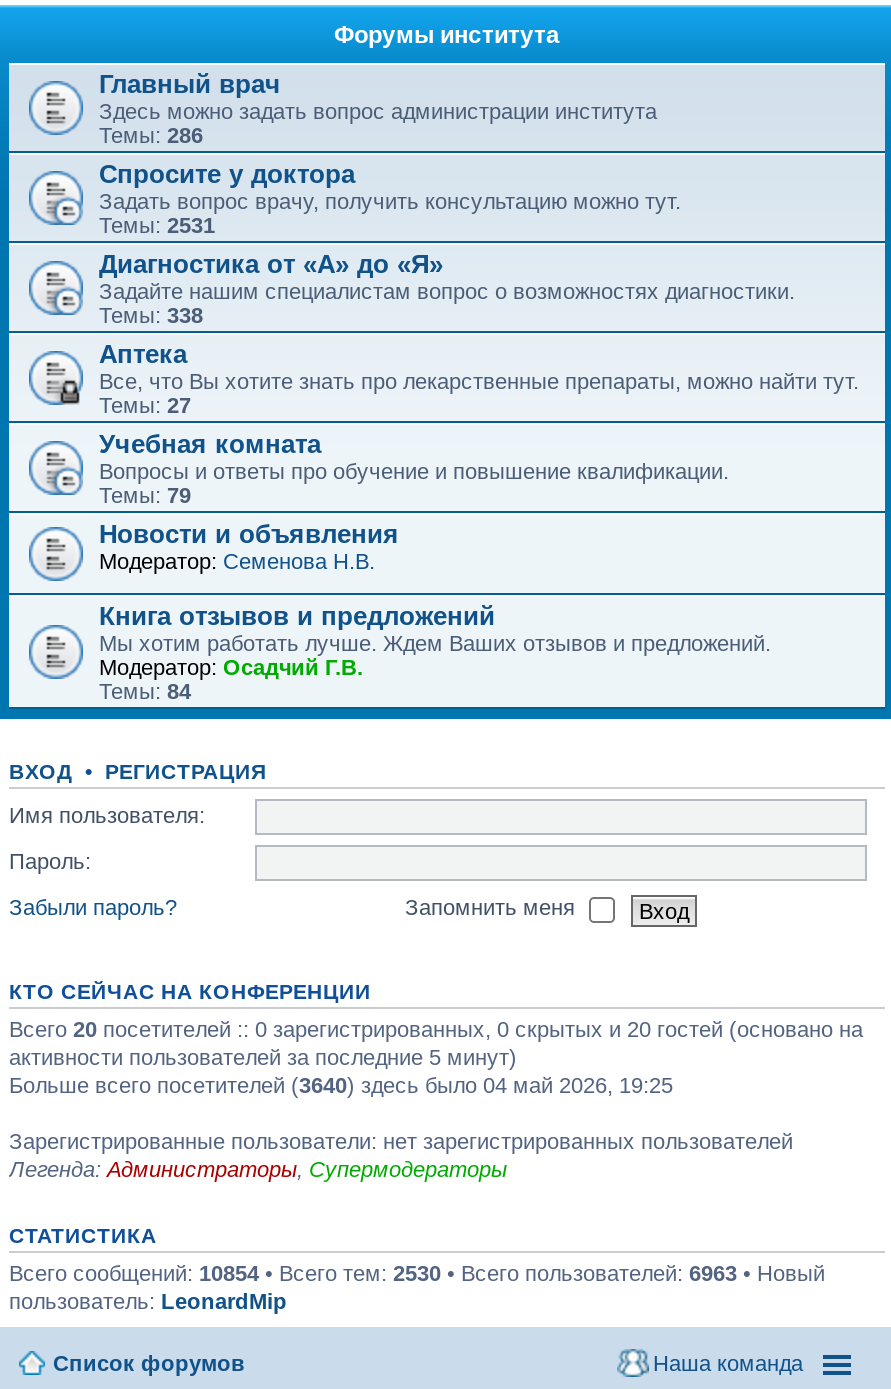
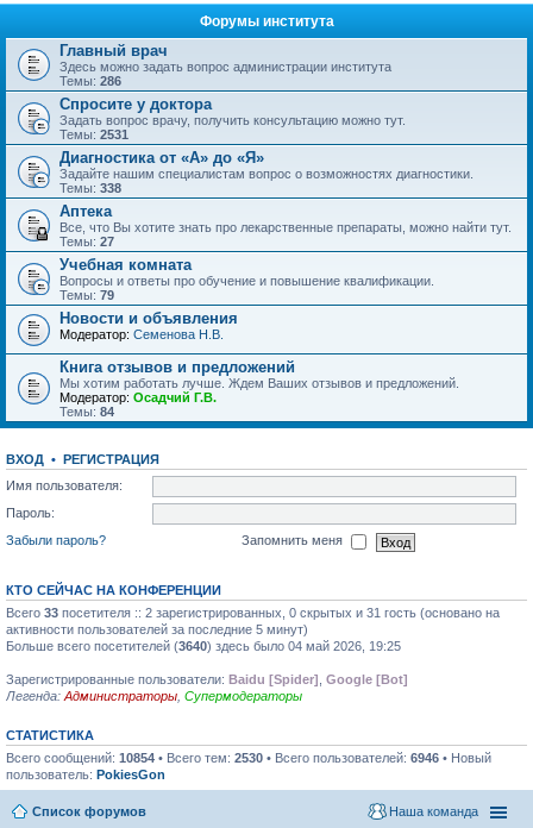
- Всего 20 посетителей :: 0 зарегистрированных, 0 скрытых и 20 гостей (основано на
+ Всего 33 посетителя :: 2 зарегистрированных, 0 скрытых и 31 гость (основано на

- Зарегистрированные пользователи: нет зарегистрированных пользователей
+ Зарегистрированные пользователи: Baidu [Spider], Google [Bot]

- Всего сообщений: 10854 • Всего тем: 2530 • Всего пользователей: 6963 • Новый
+ Всего сообщений: 10854 • Всего тем: 2530 • Всего пользователей: 6946 • Новый

- пользователь: LeonardMip
+ пользователь: PokiesGon
